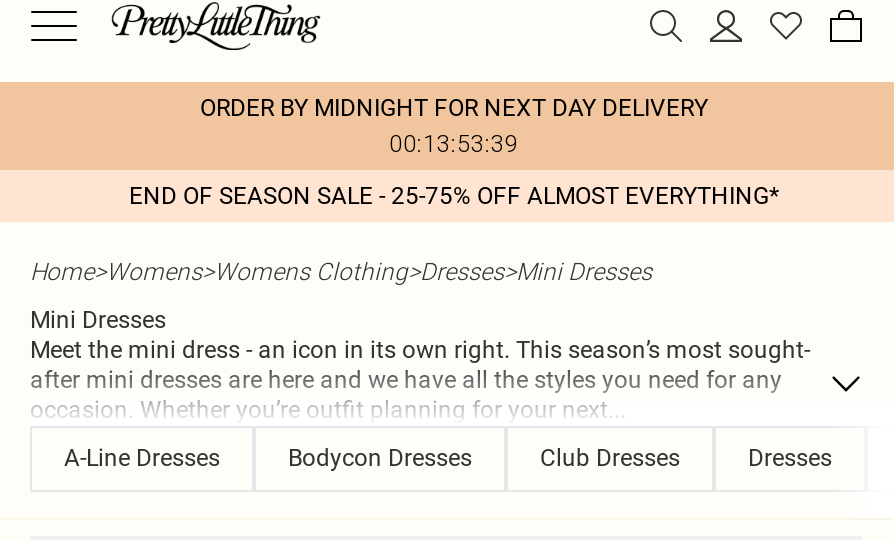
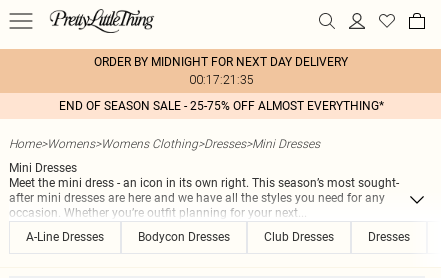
- 00:13:53:39
+ 00:17:21:35
